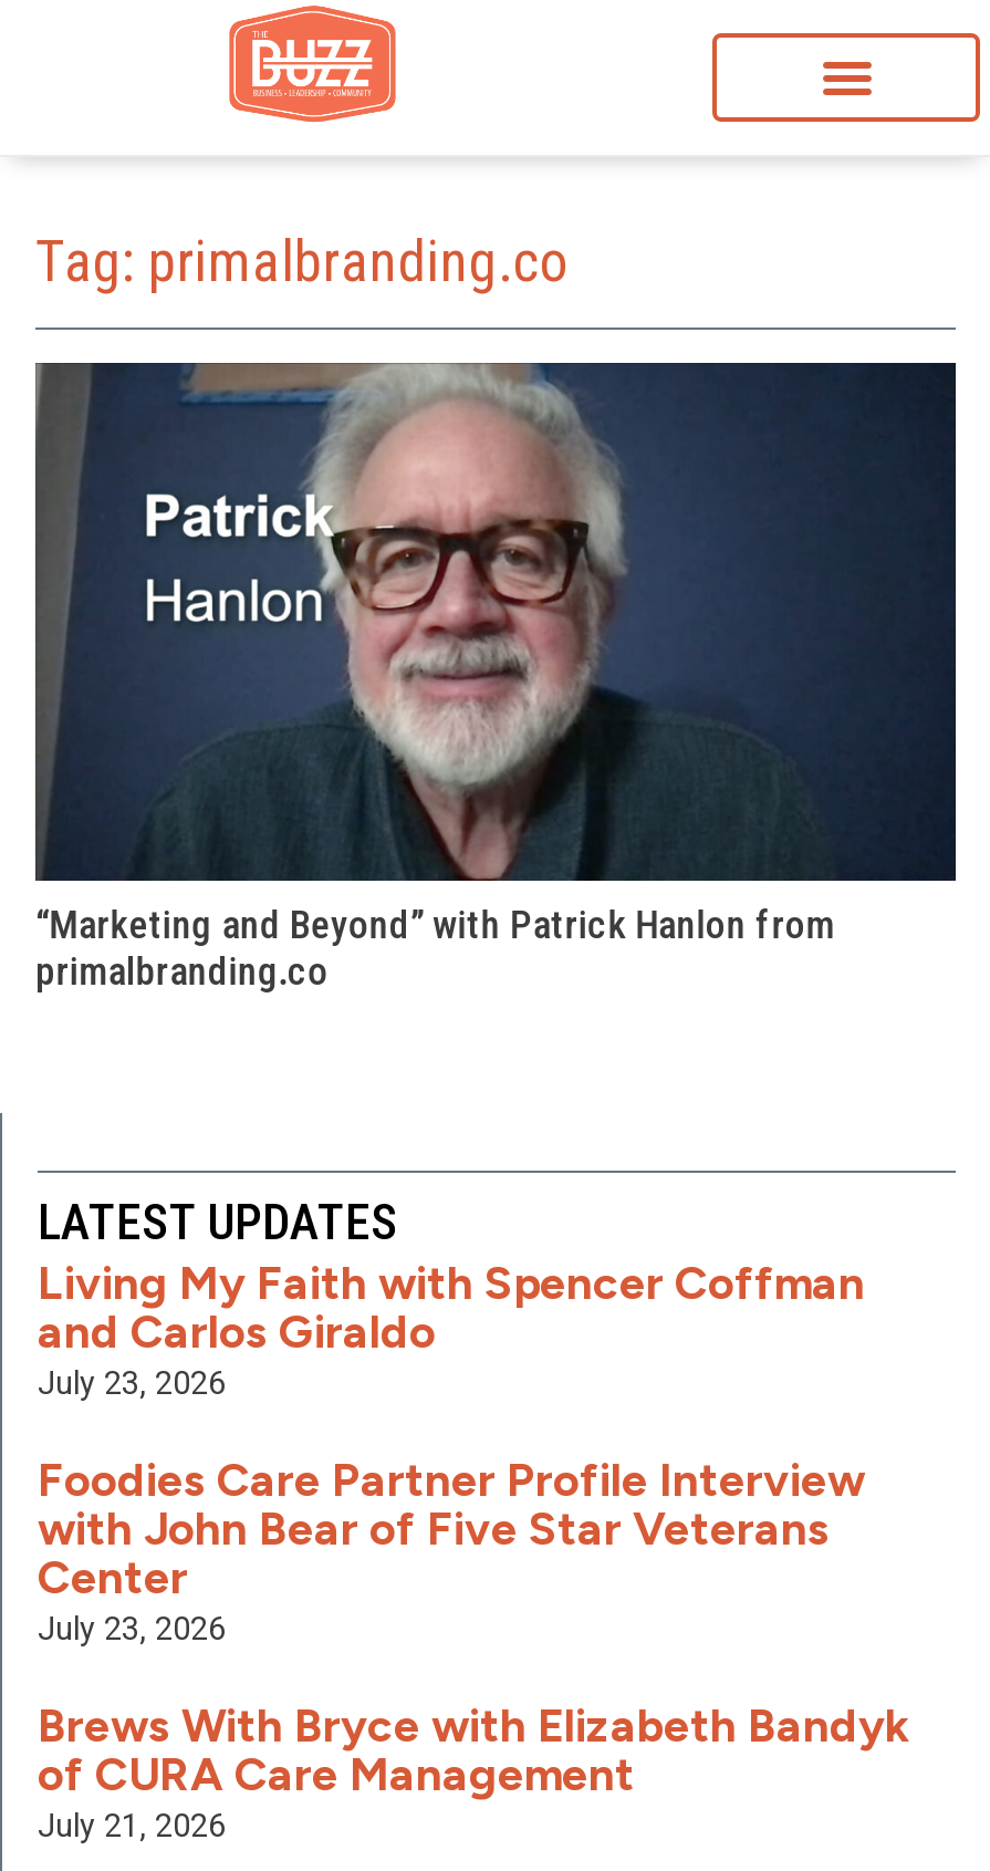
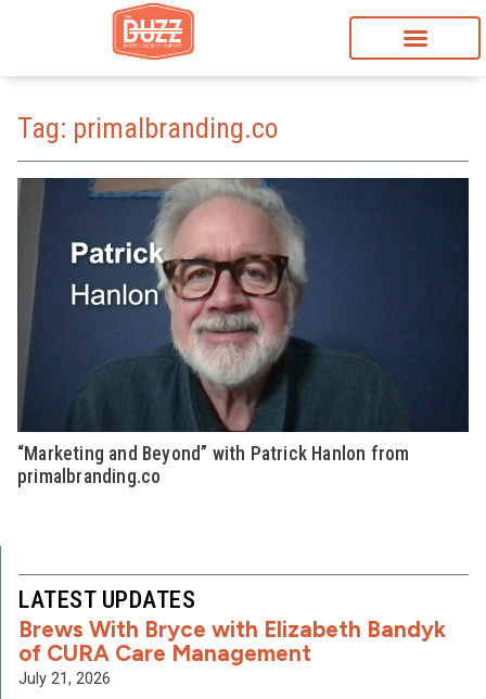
- Living My Faith with Spencer Coffman
- and Carlos Giraldo
- July 23, 2026
- Foodies Care Partner Profile Interview
- with John Bear of Five Star Veterans
- Center
- July 23, 2026
